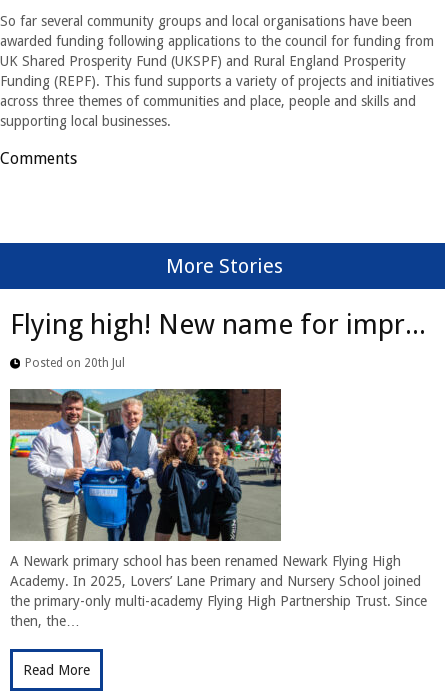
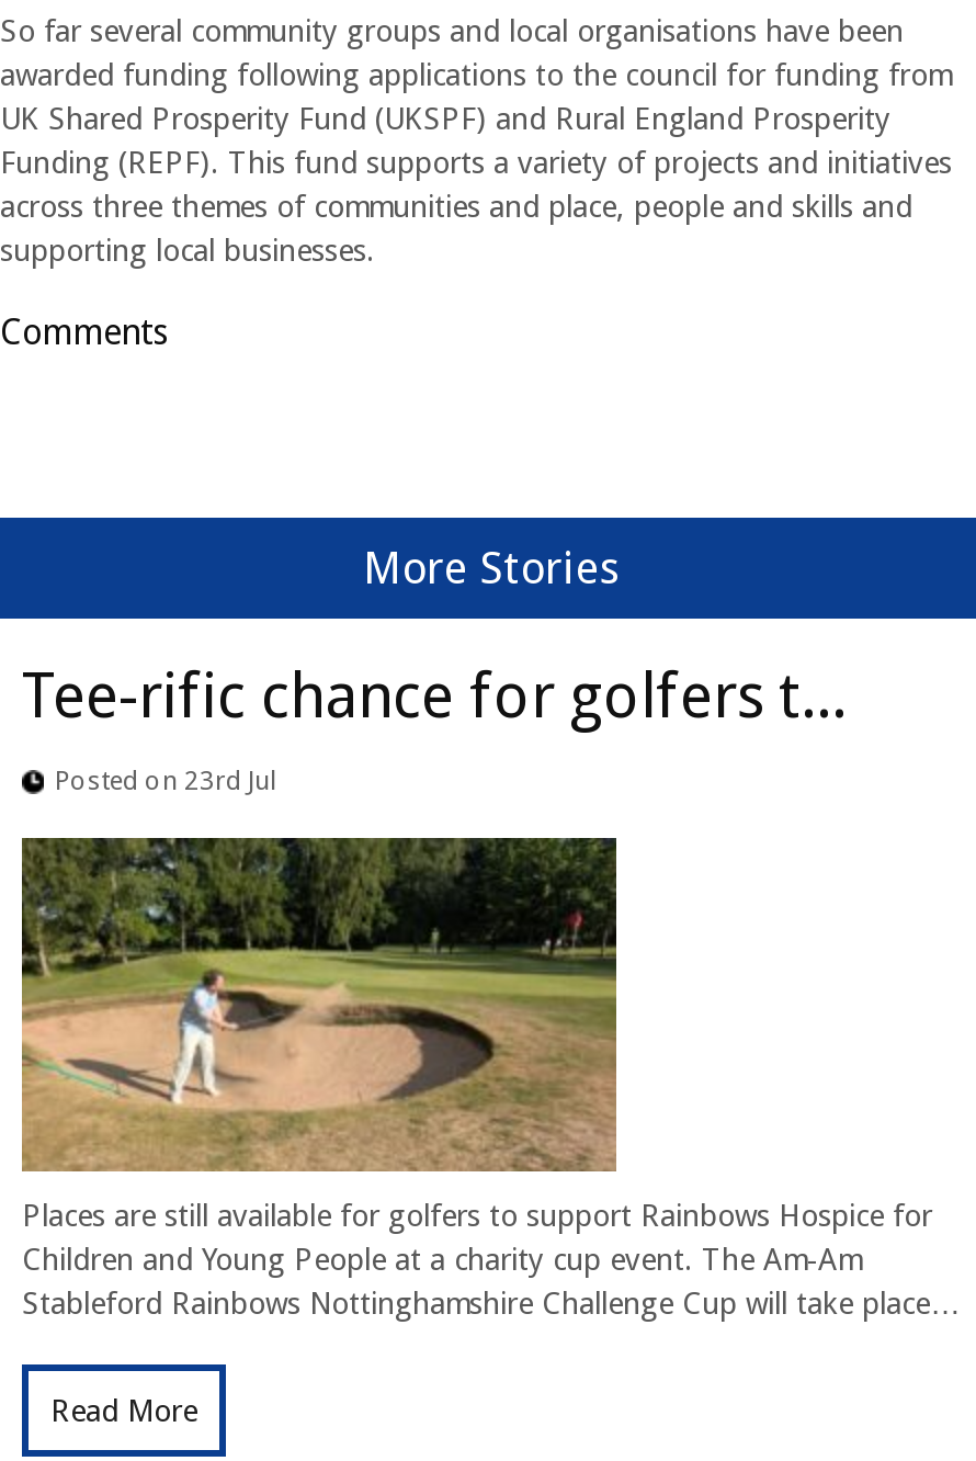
- Flying high! New name for impr...
+ Tee-rific chance for golfers t...

- Posted on 20th Jul
+ Posted on 23rd Jul

- [image]
- A Newark primary school has been renamed Newark Flying High
- Academy. In 2025, Lovers’ Lane Primary and Nursery School joined
- the primary-only multi-academy Flying High Partnership Trust. Since
- then, the…
+ [image]
+ Places are still available for golfers to support Rainbows Hospice for
+ Children and Young People at a charity cup event. The Am-Am
+ Stableford Rainbows Nottinghamshire Challenge Cup will take place…
